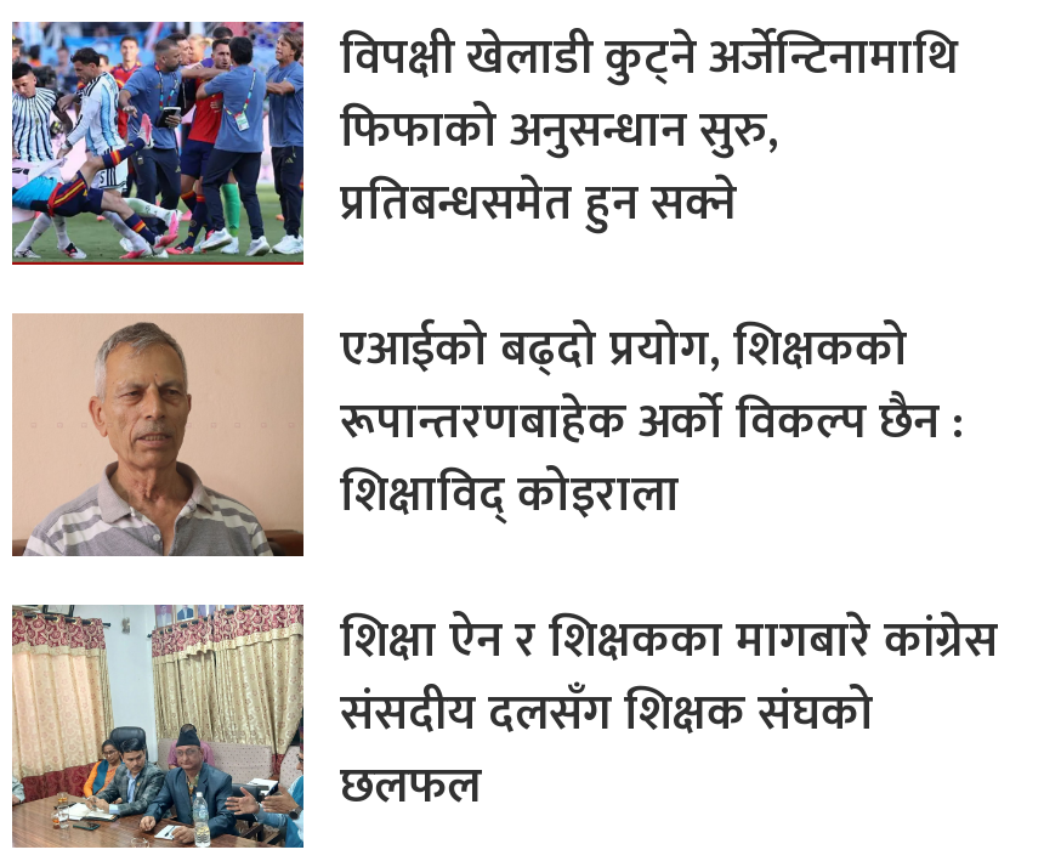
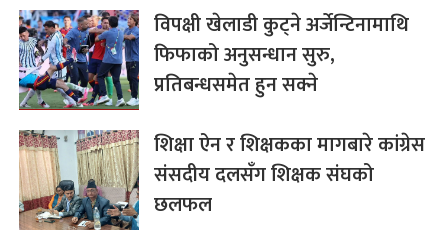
- [image]
- एआईको बढ्दो प्रयोग, शिक्षकको
- रूपान्तरणबाहेक अर्को विकल्प छैन :
- शिक्षाविद् कोइराला
